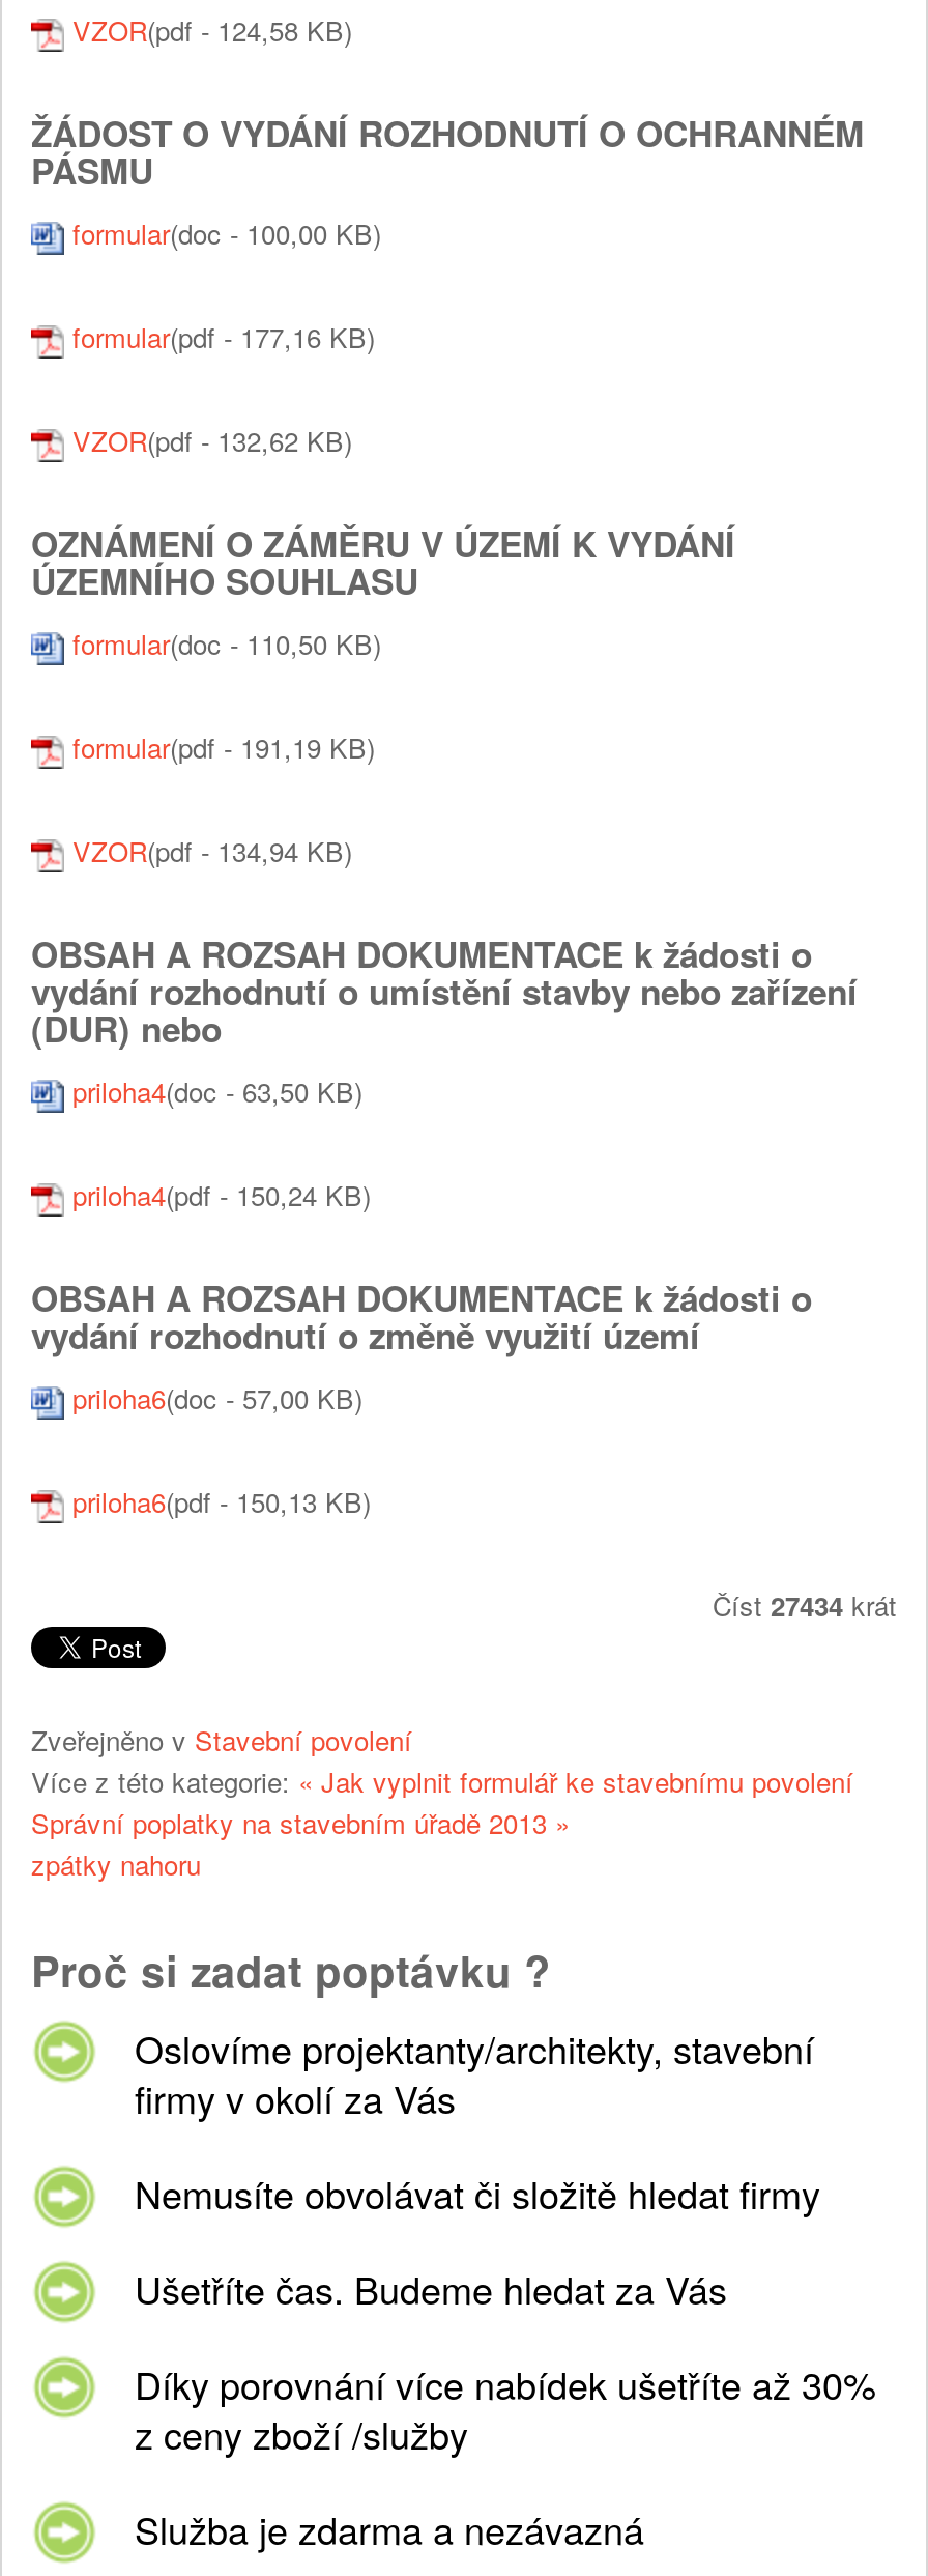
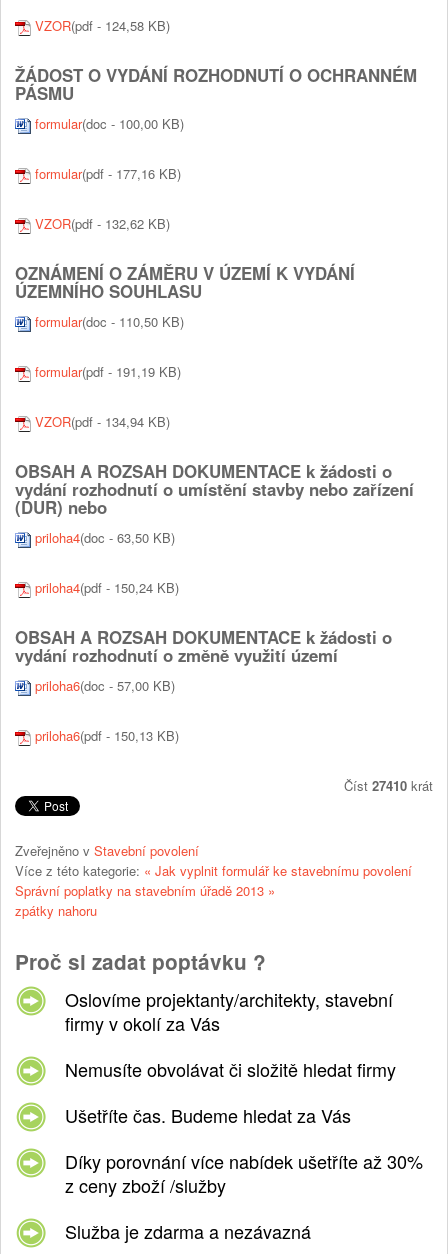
- Číst 27434 krát
+ Číst 27410 krát
